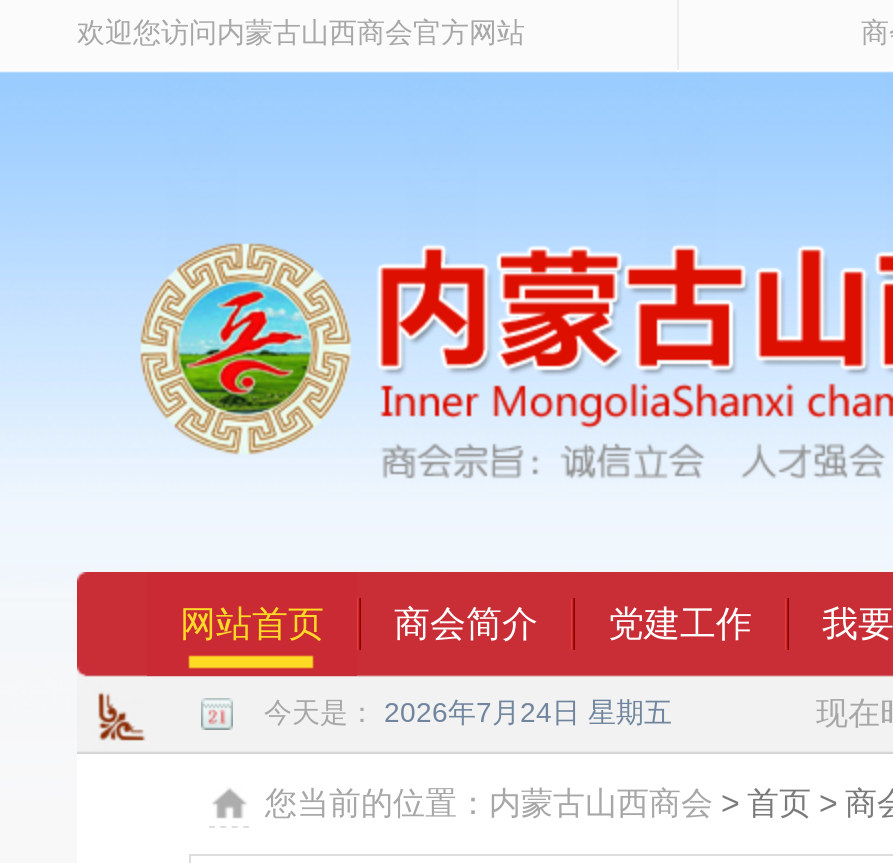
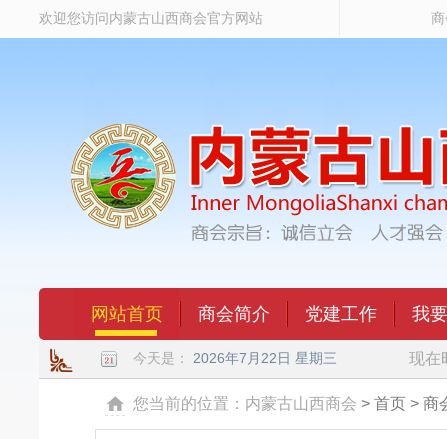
- 今天是：2026年7月24日 星期五
+ 今天是：2026年7月22日 星期三
